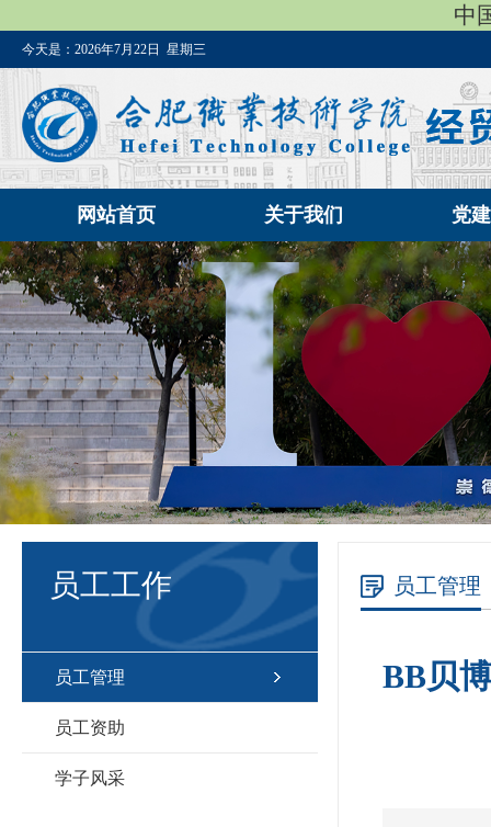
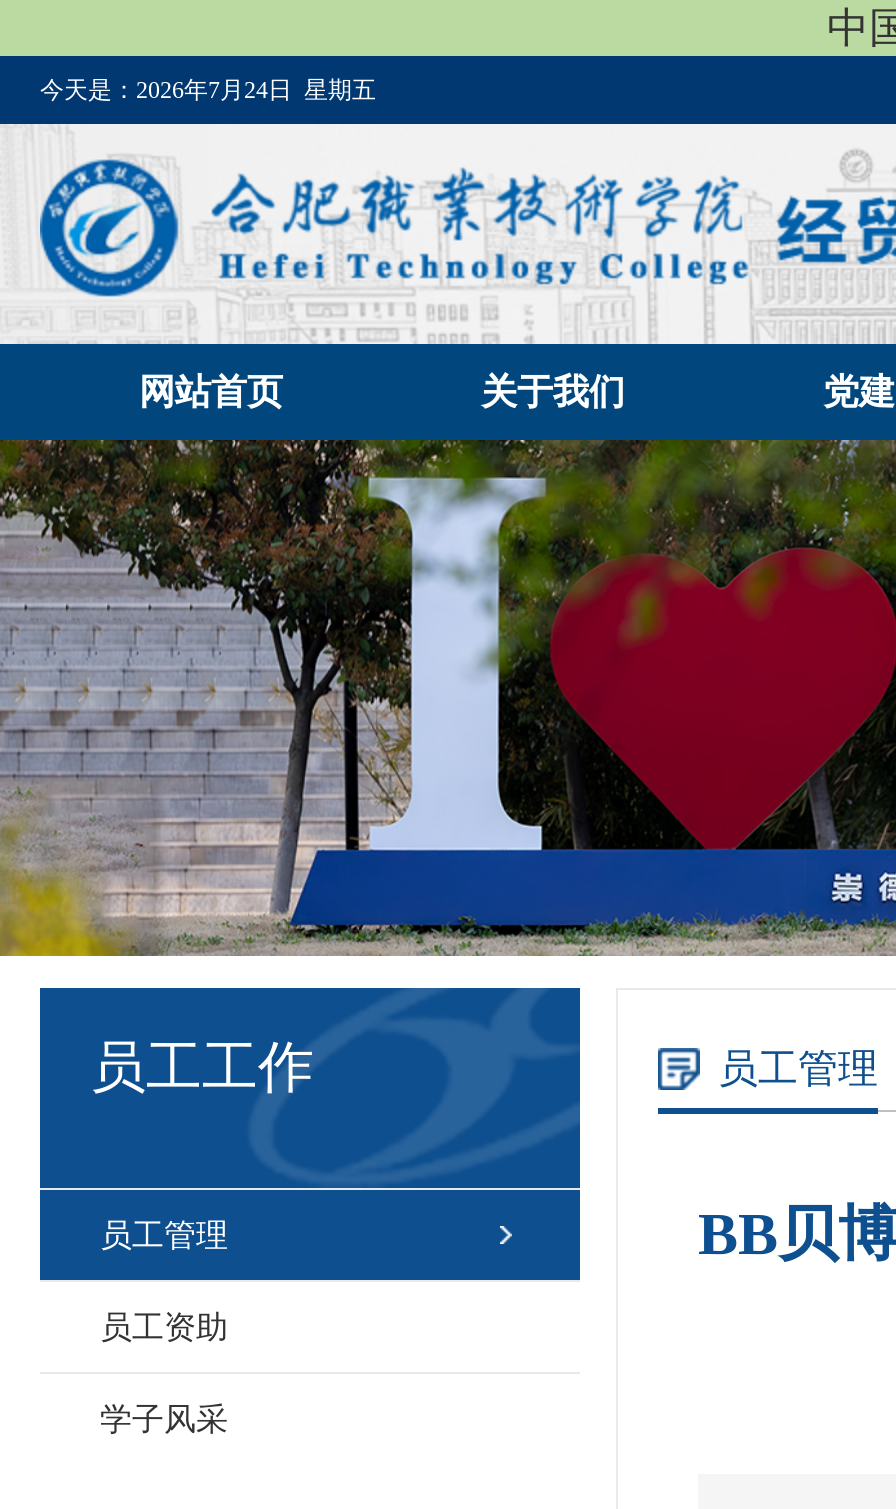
- 今天是：2026年7月22日 星期三
+ 今天是：2026年7月24日 星期五
